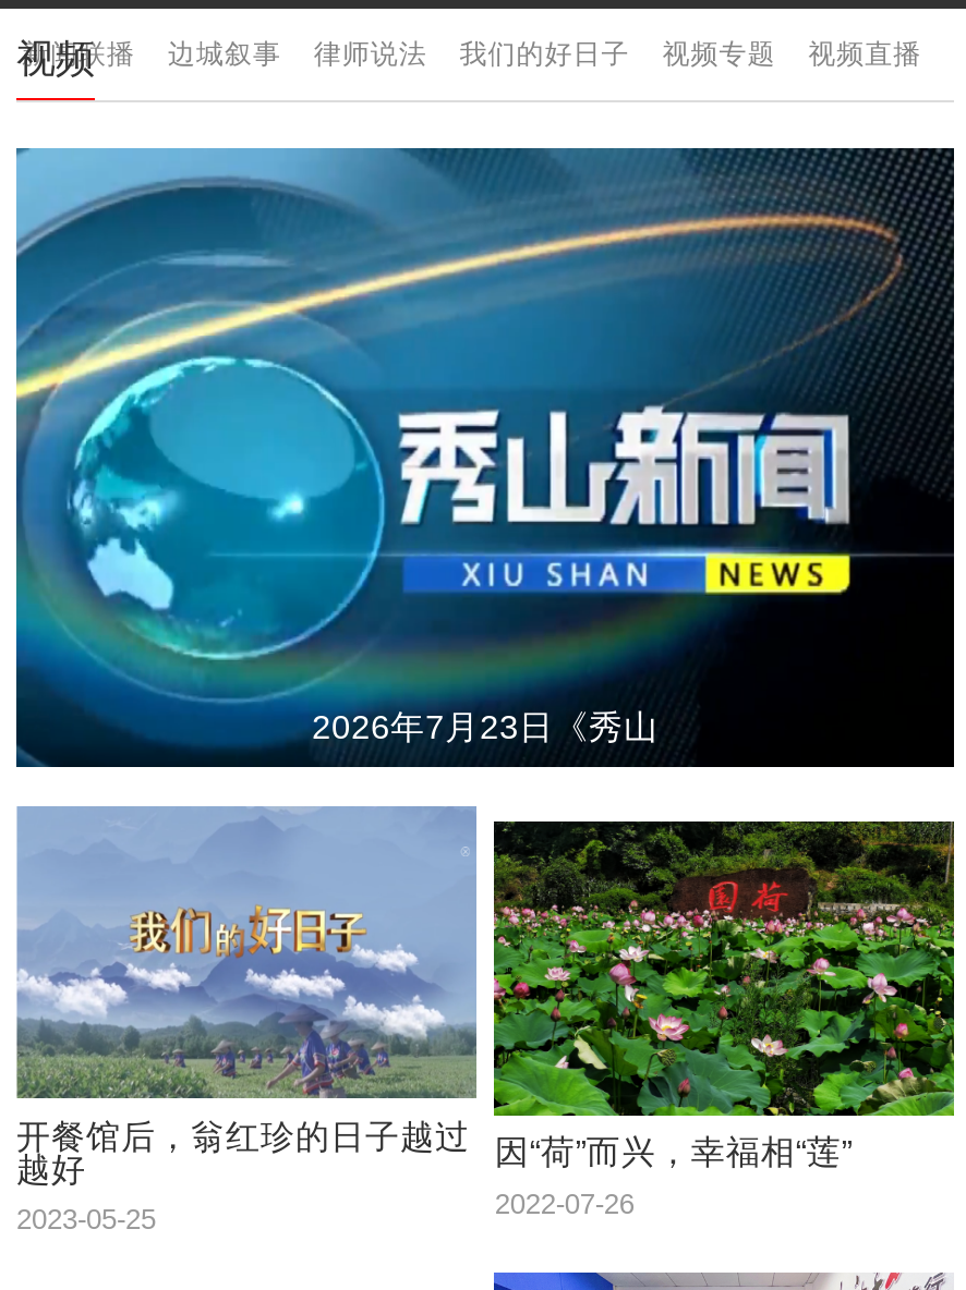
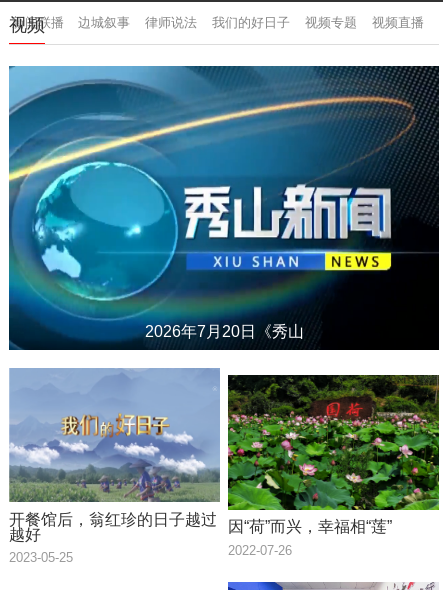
- 2026年7月23日《秀山
+ 2026年7月20日《秀山
